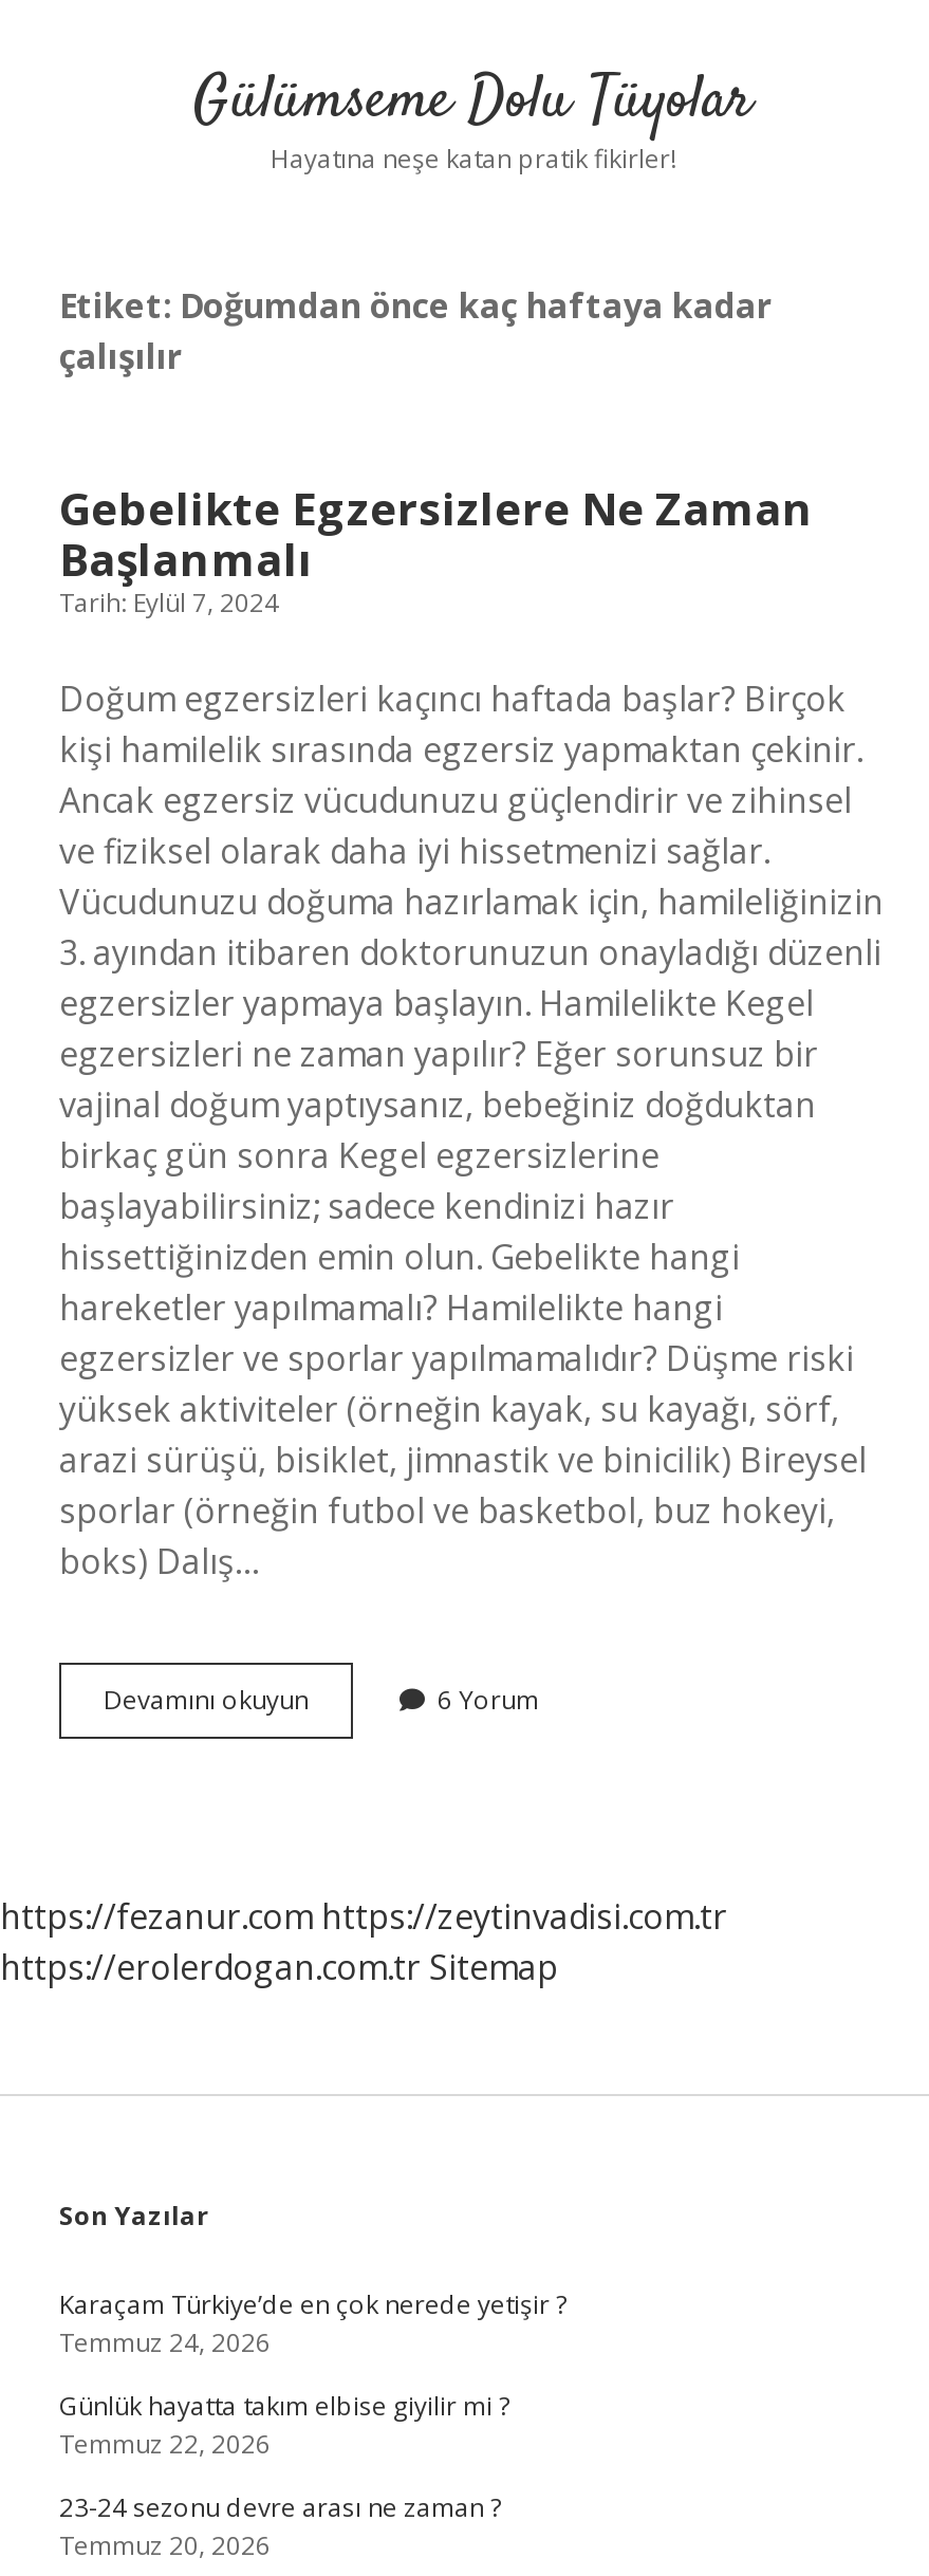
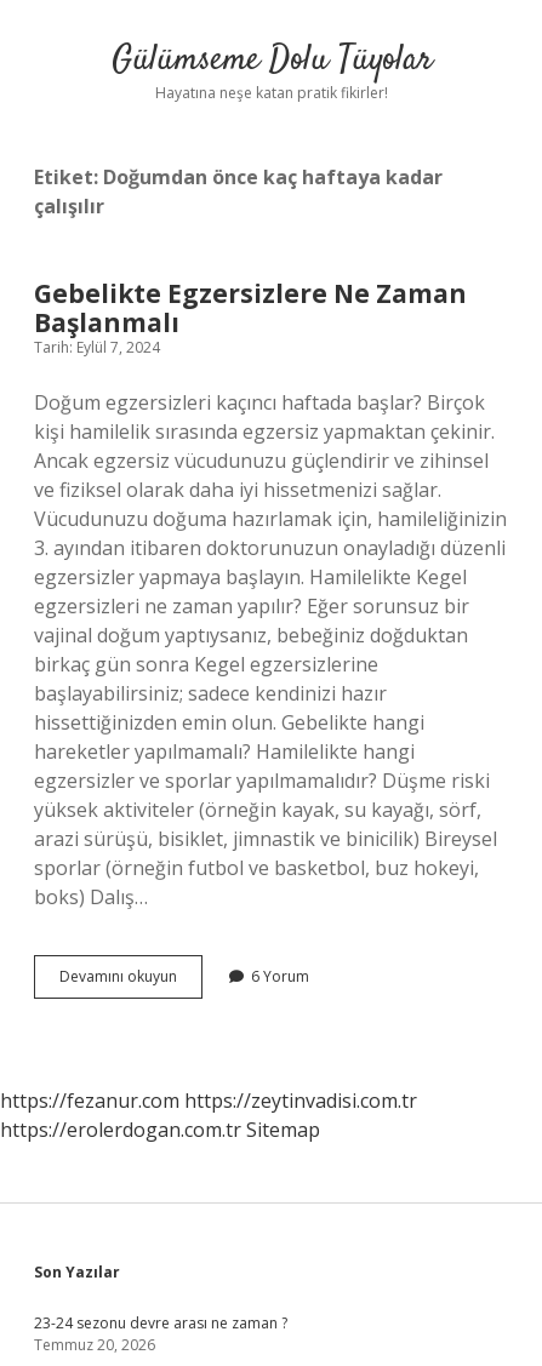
- Karaçam Türkiye’de en çok nerede yetişir ?
- Temmuz 24, 2026
- Günlük hayatta takım elbise giyilir mi ?
- Temmuz 22, 2026
